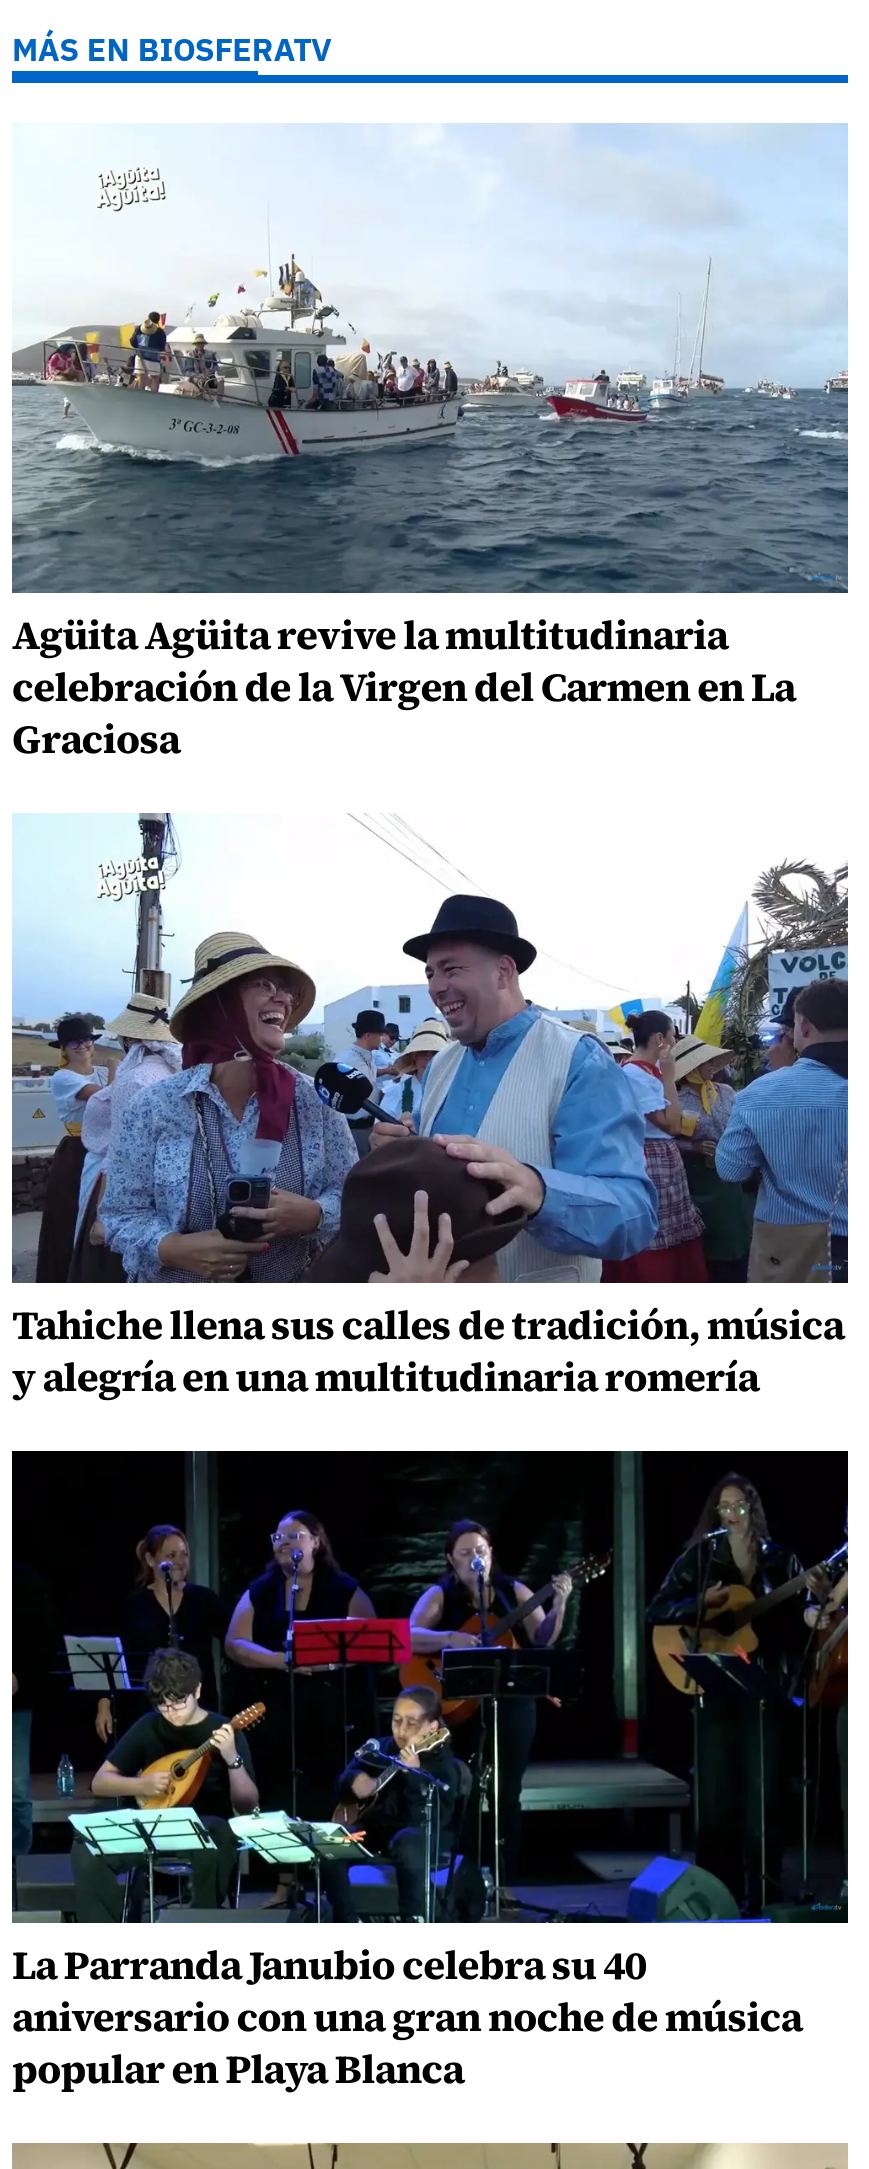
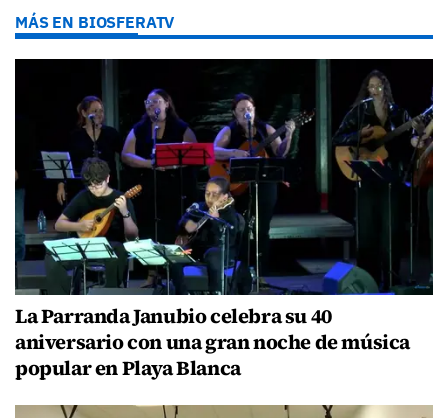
- [image]
- Agüita Agüita revive la multitudinaria
- celebración de la Virgen del Carmen en La
- Graciosa

- [image]
- Tahiche llena sus calles de tradición, música
- y alegría en una multitudinaria romería
